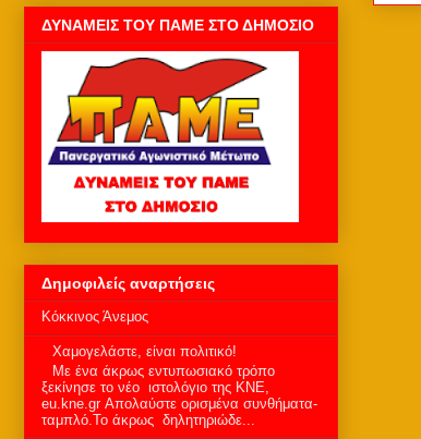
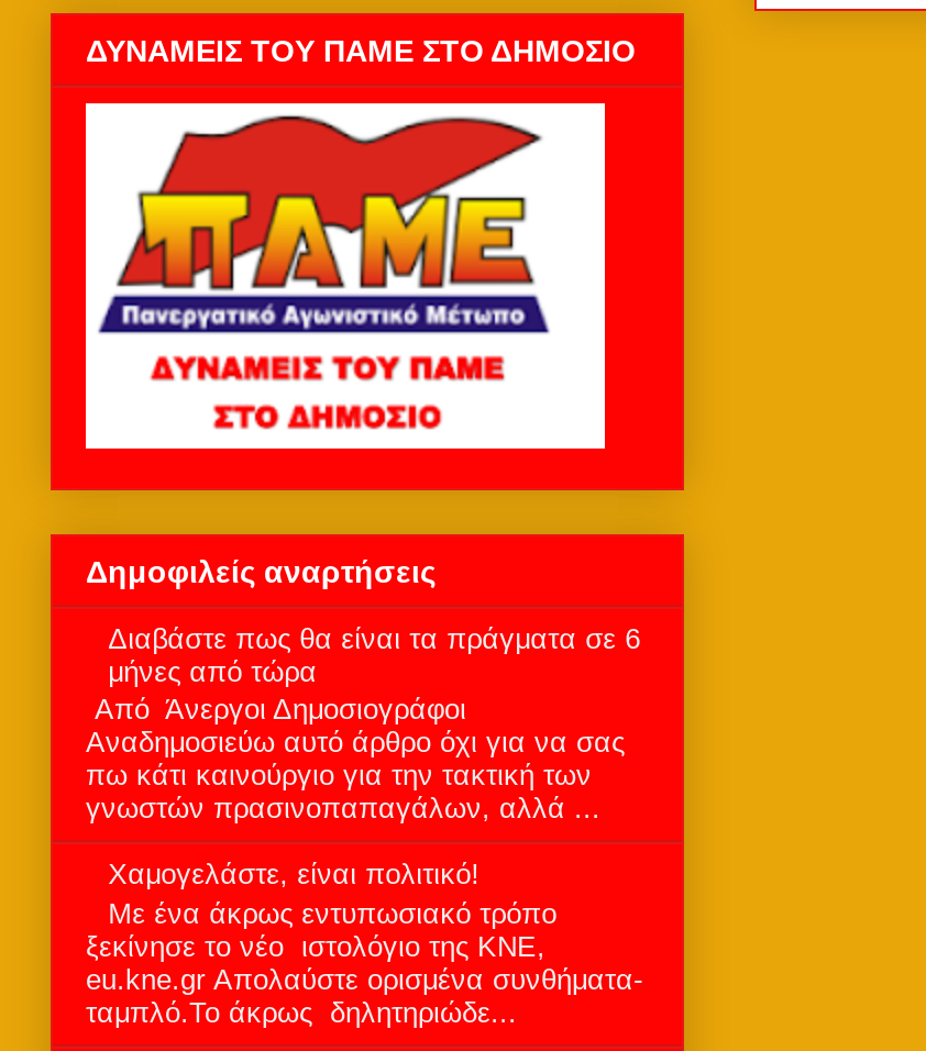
- Κόκκινος Άνεμος
+ Διαβάστε πως θα είναι τα πράγματα σε 6
+ μήνες από τώρα
+ Από Άνεργοι Δημοσιογράφοι
+ Αναδημοσιεύω αυτό άρθρο όχι για να σας
+ πω κάτι καινούργιο για την τακτική των
+ γνωστών πρασινοπαπαγάλων, αλλά ...
